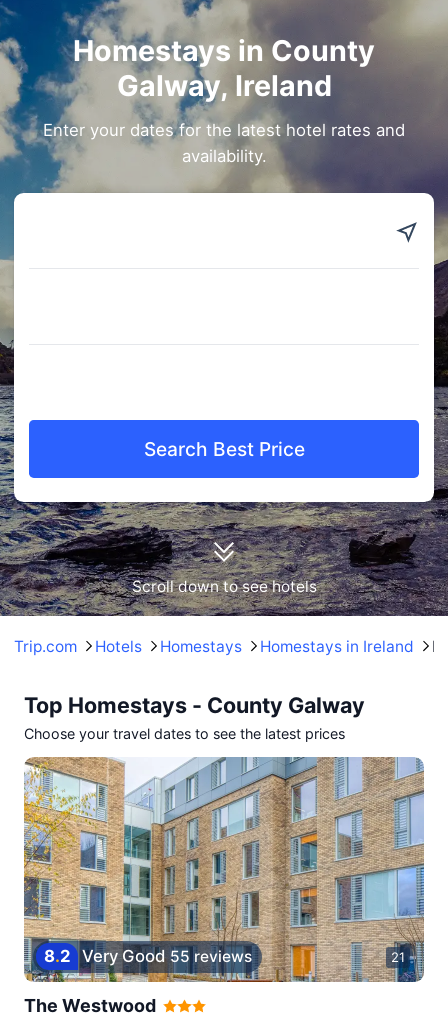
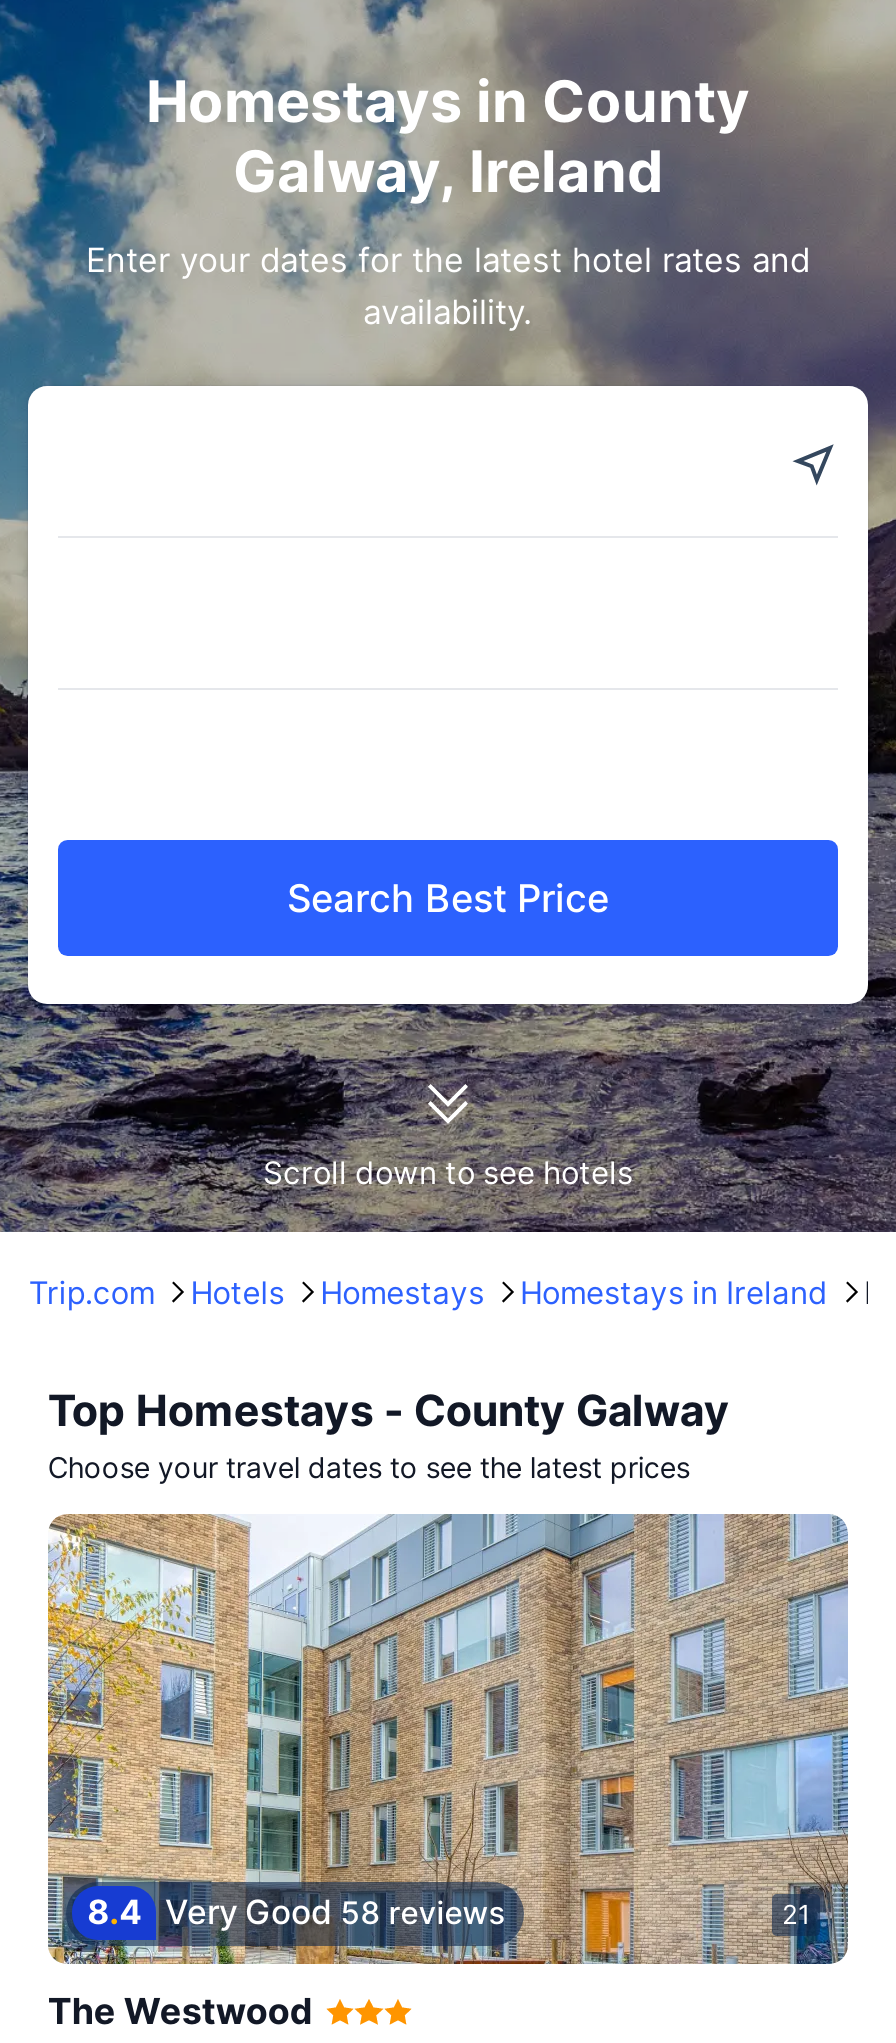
- 8.2 Very Good 55 reviews
+ 8.4 Very Good 58 reviews
